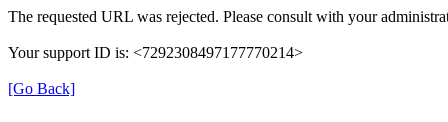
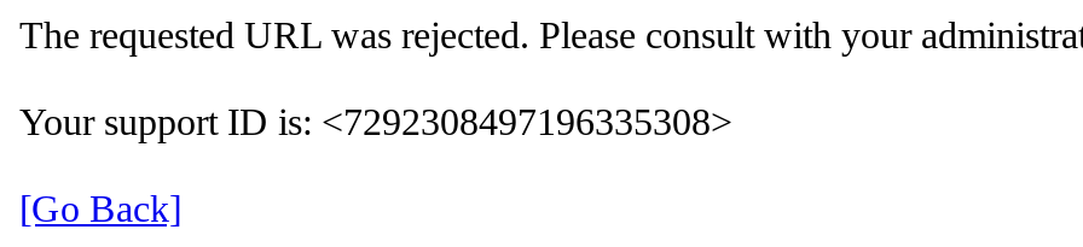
- Your support ID is: <7292308497177770214>
+ Your support ID is: <7292308497196335308>
